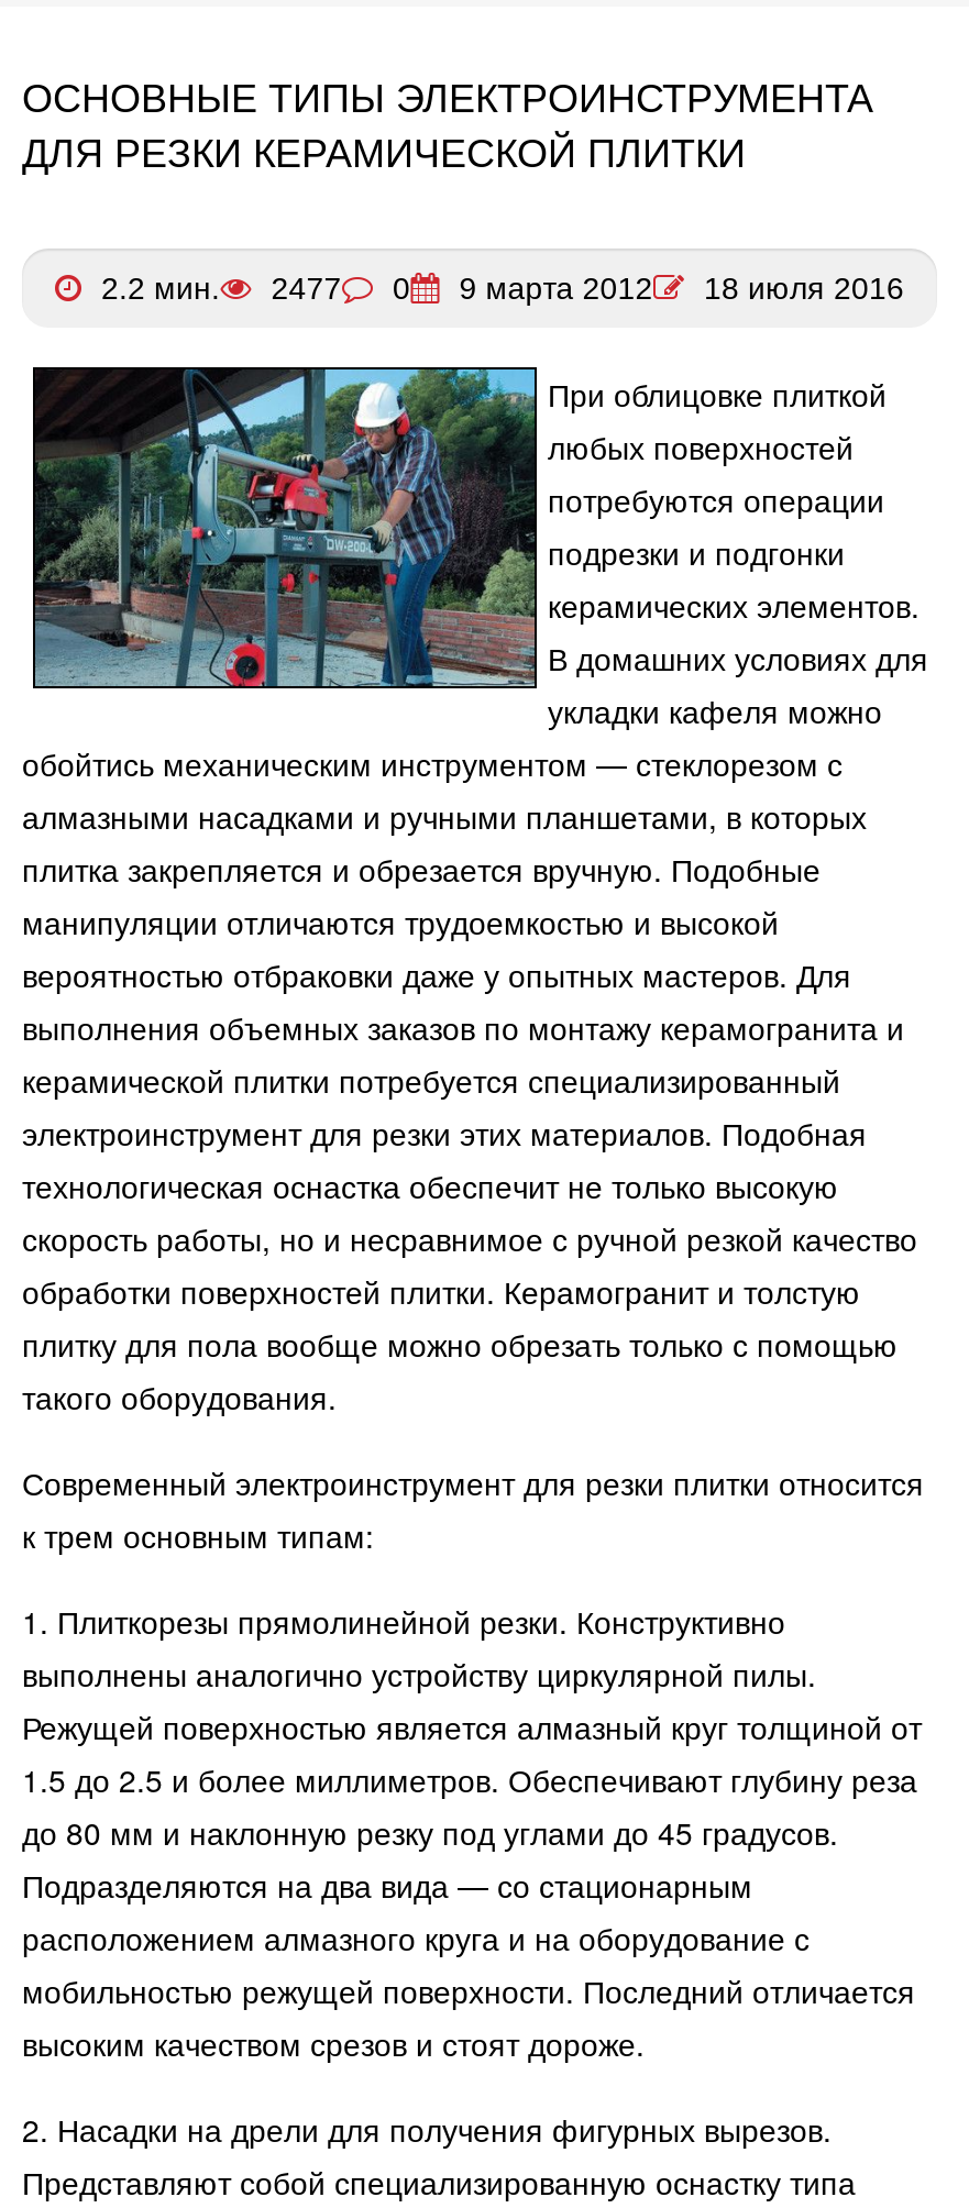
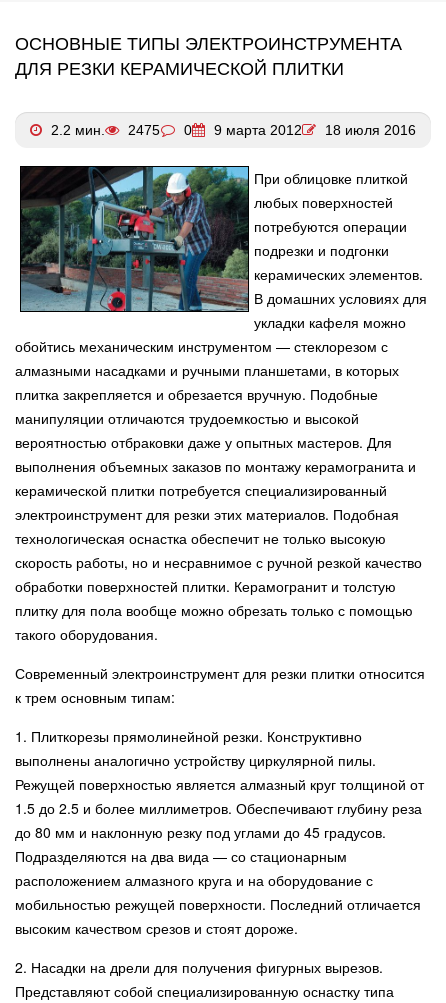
- 2477
+ 2475
